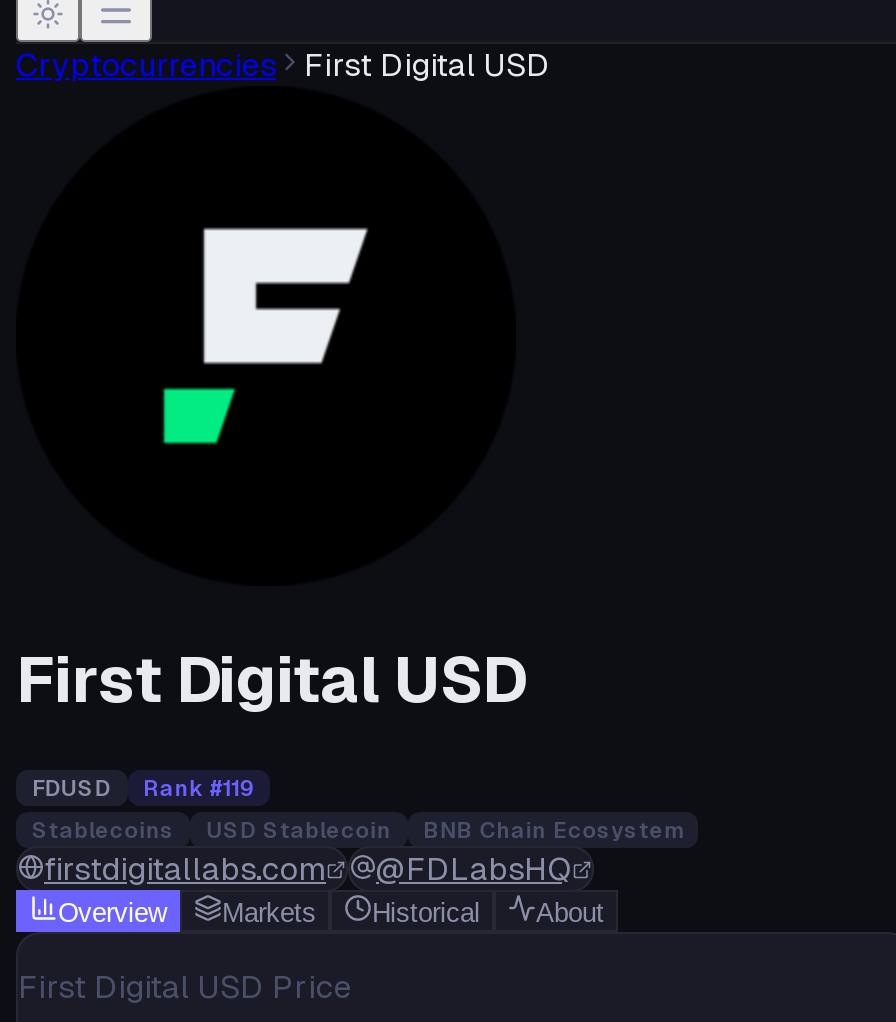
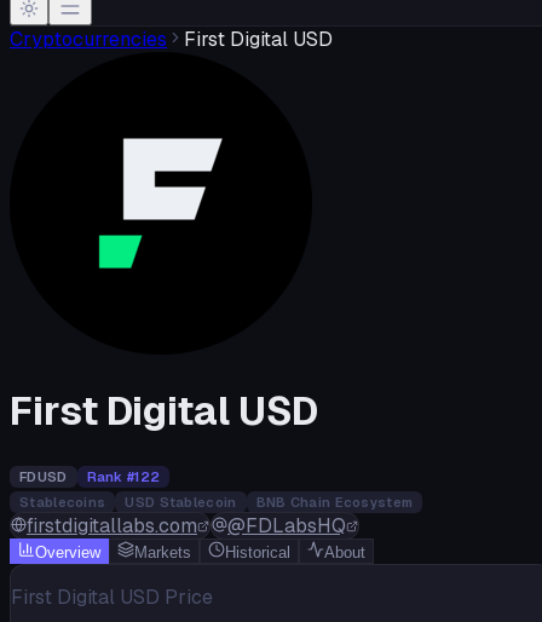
- FDUSD Rank #119
+ FDUSD Rank #122
